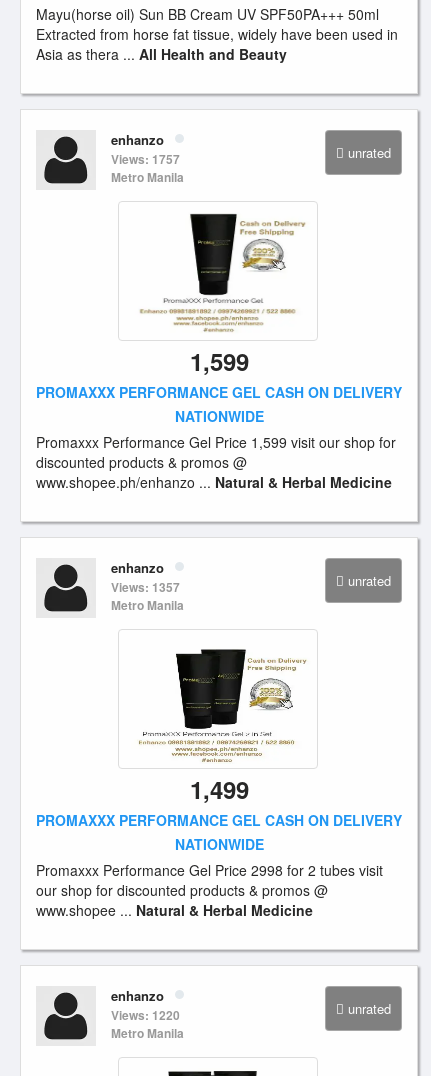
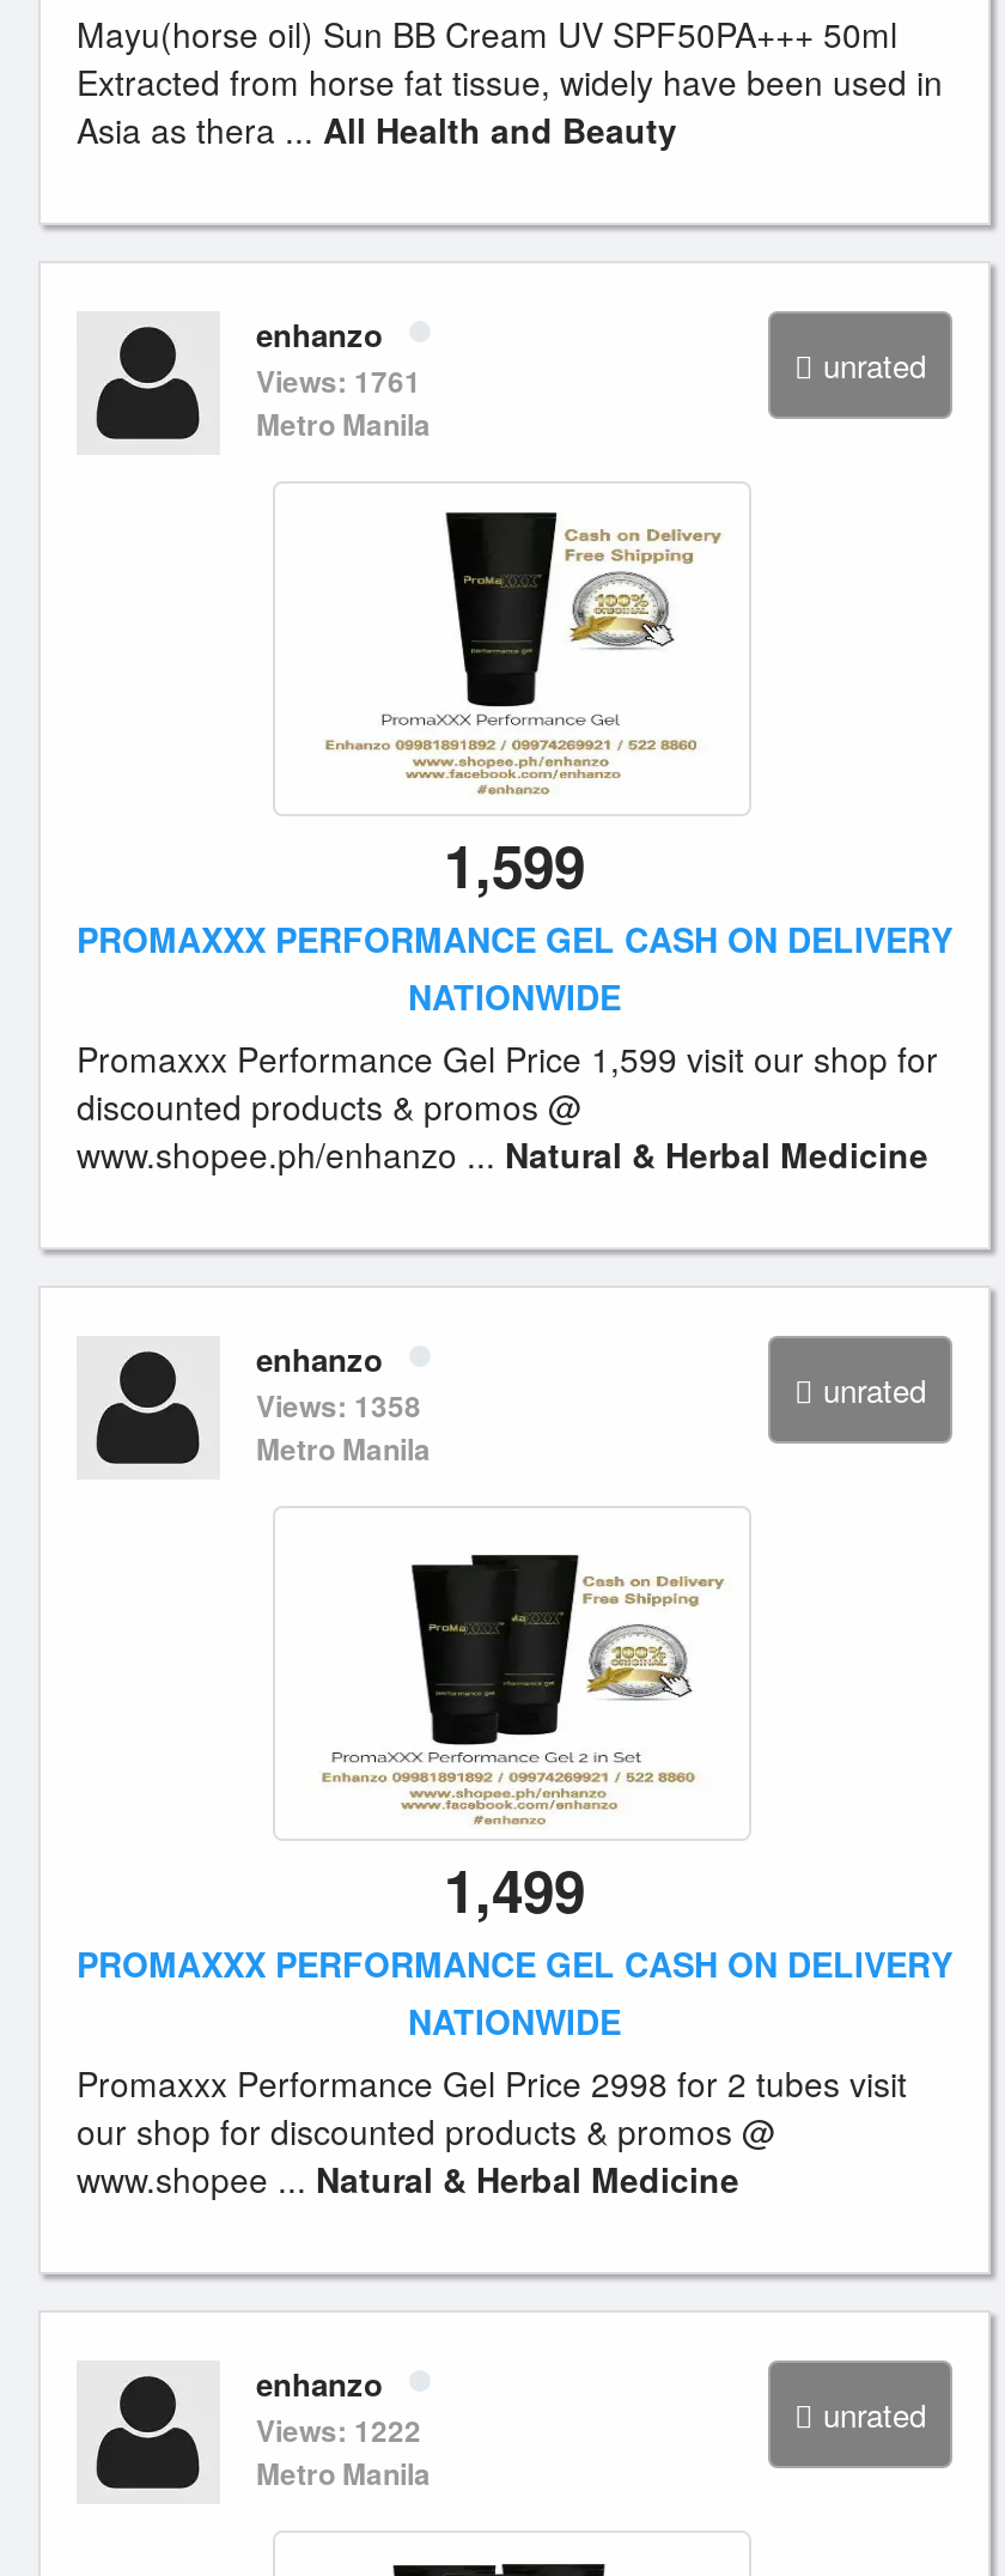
- Views: 1757
+ Views: 1761

- Views: 1357
+ Views: 1358

- Views: 1220
+ Views: 1222
